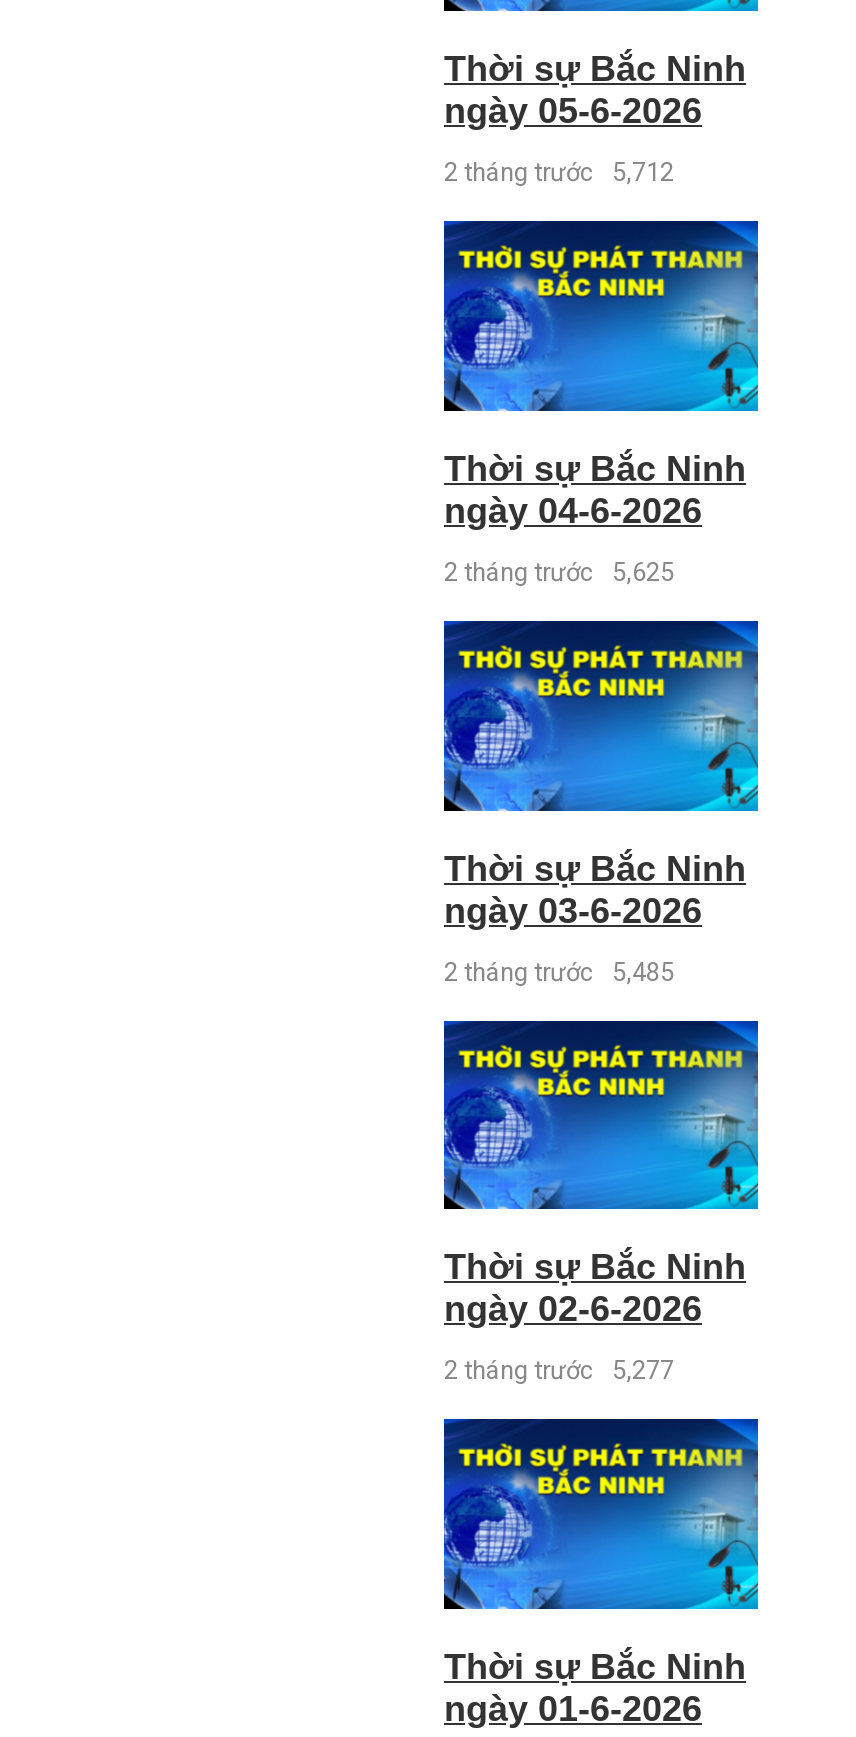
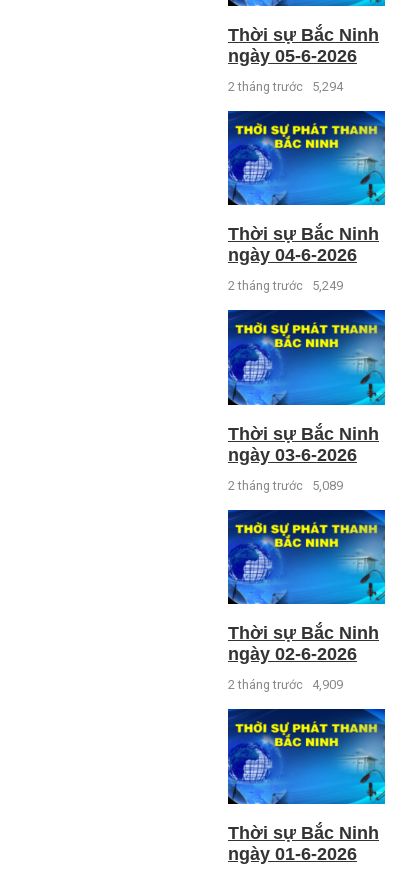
- 2 tháng trước 5,712
+ 2 tháng trước 5,294

- 2 tháng trước 5,625
+ 2 tháng trước 5,249

- 2 tháng trước 5,485
+ 2 tháng trước 5,089

- 2 tháng trước 5,277
+ 2 tháng trước 4,909
